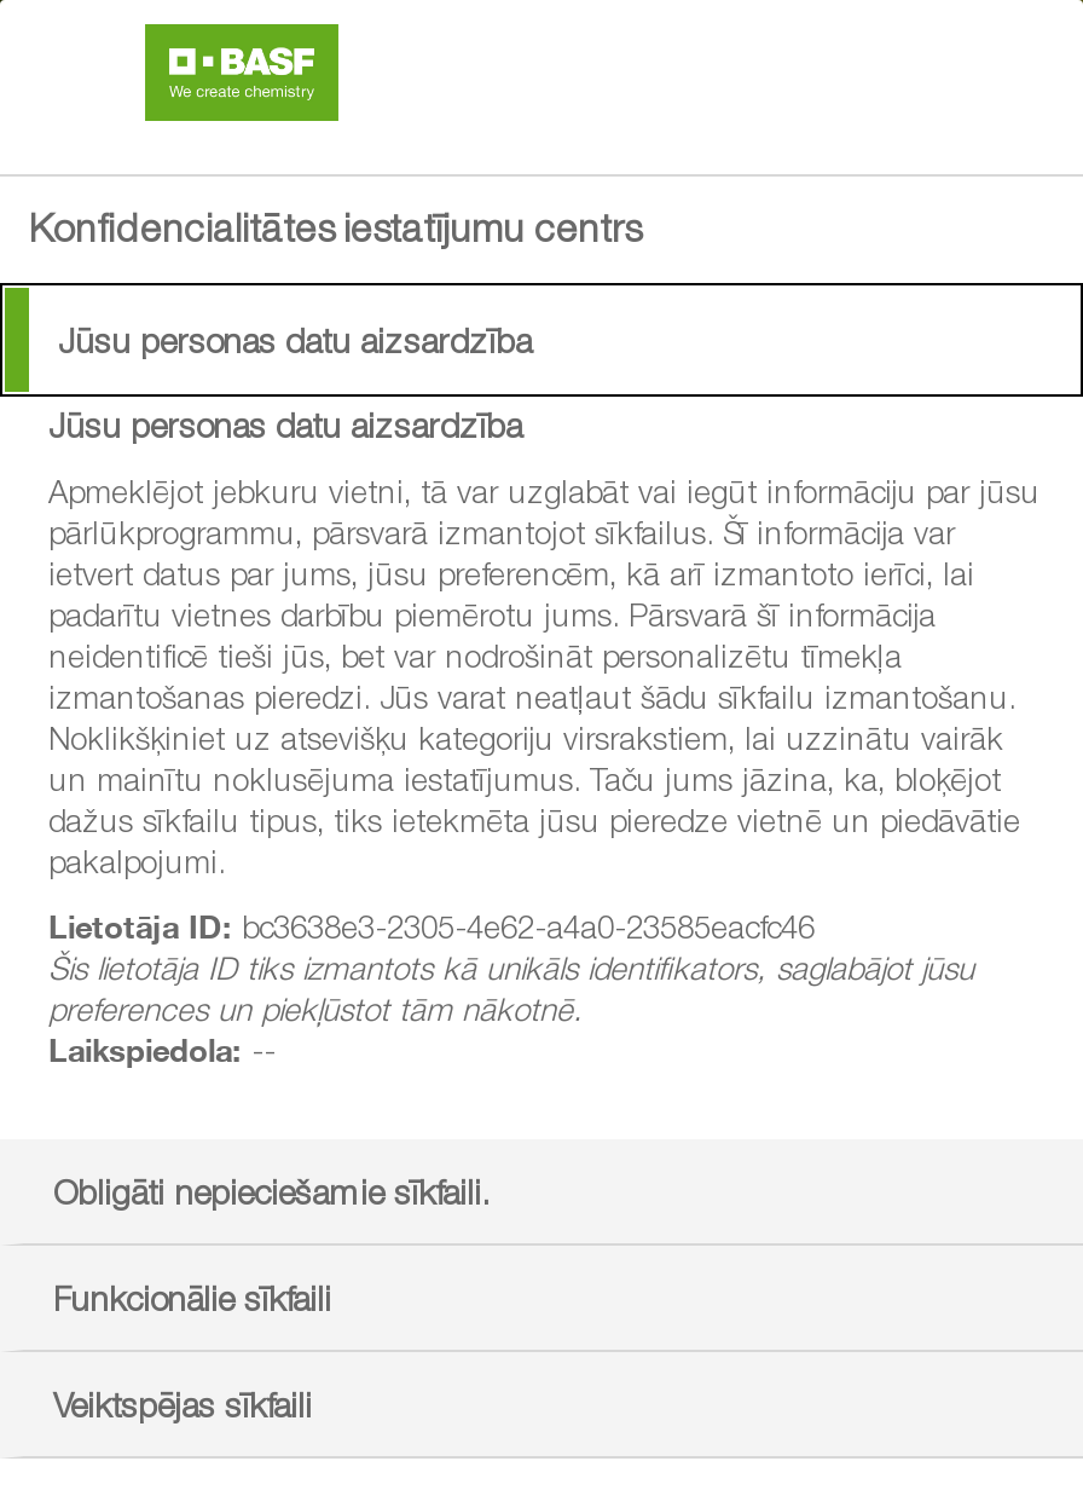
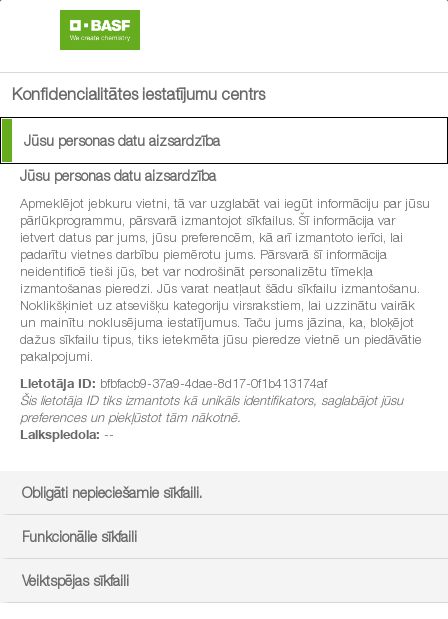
- Lietotāja ID: bc3638e3-2305-4e62-a4a0-23585eacfc46
+ Lietotāja ID: bfbfacb9-37a9-4dae-8d17-0f1b413174af
